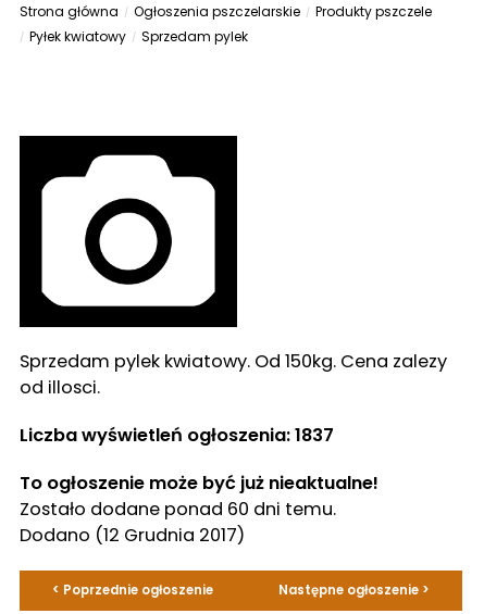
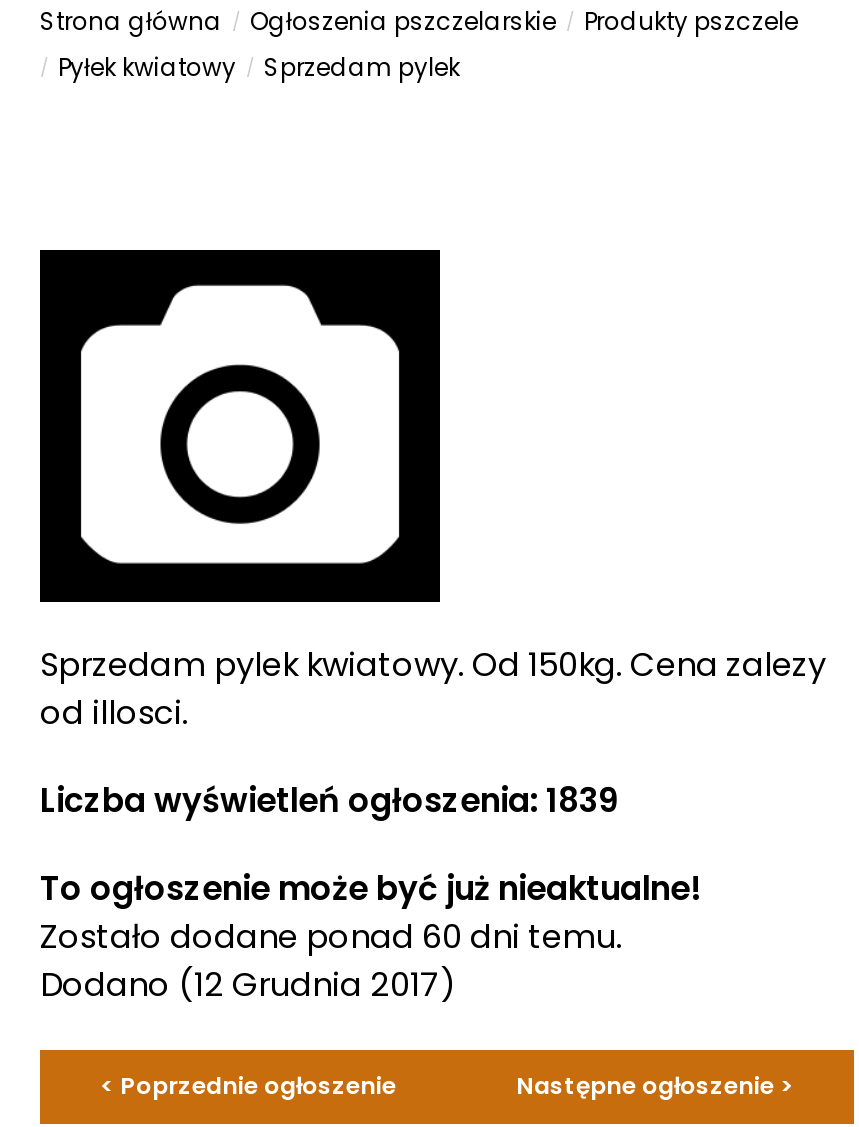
- Liczba wyświetleń ogłoszenia: 1837
+ Liczba wyświetleń ogłoszenia: 1839
